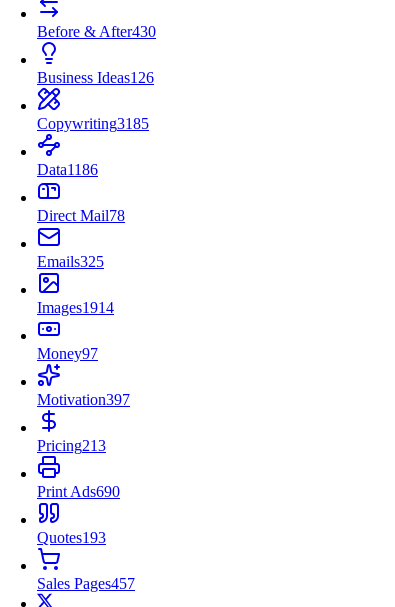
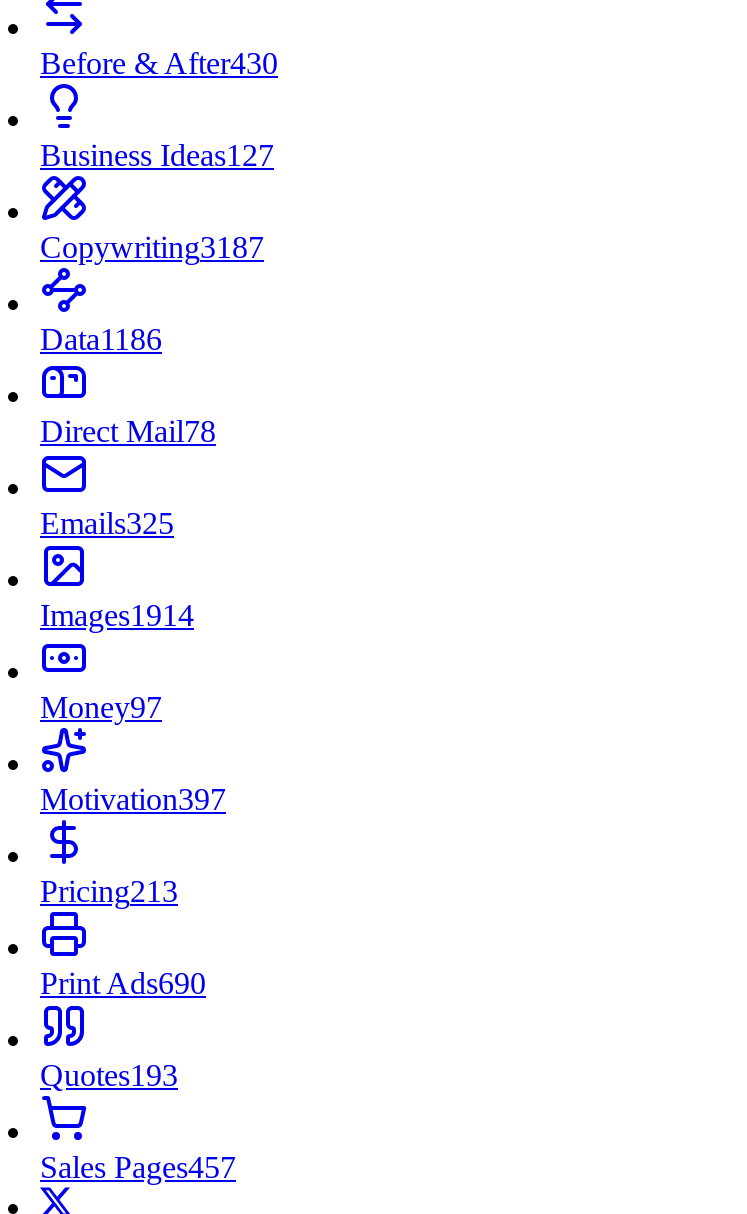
- Business Ideas126
+ Business Ideas127

- Copywriting3185
+ Copywriting3187
